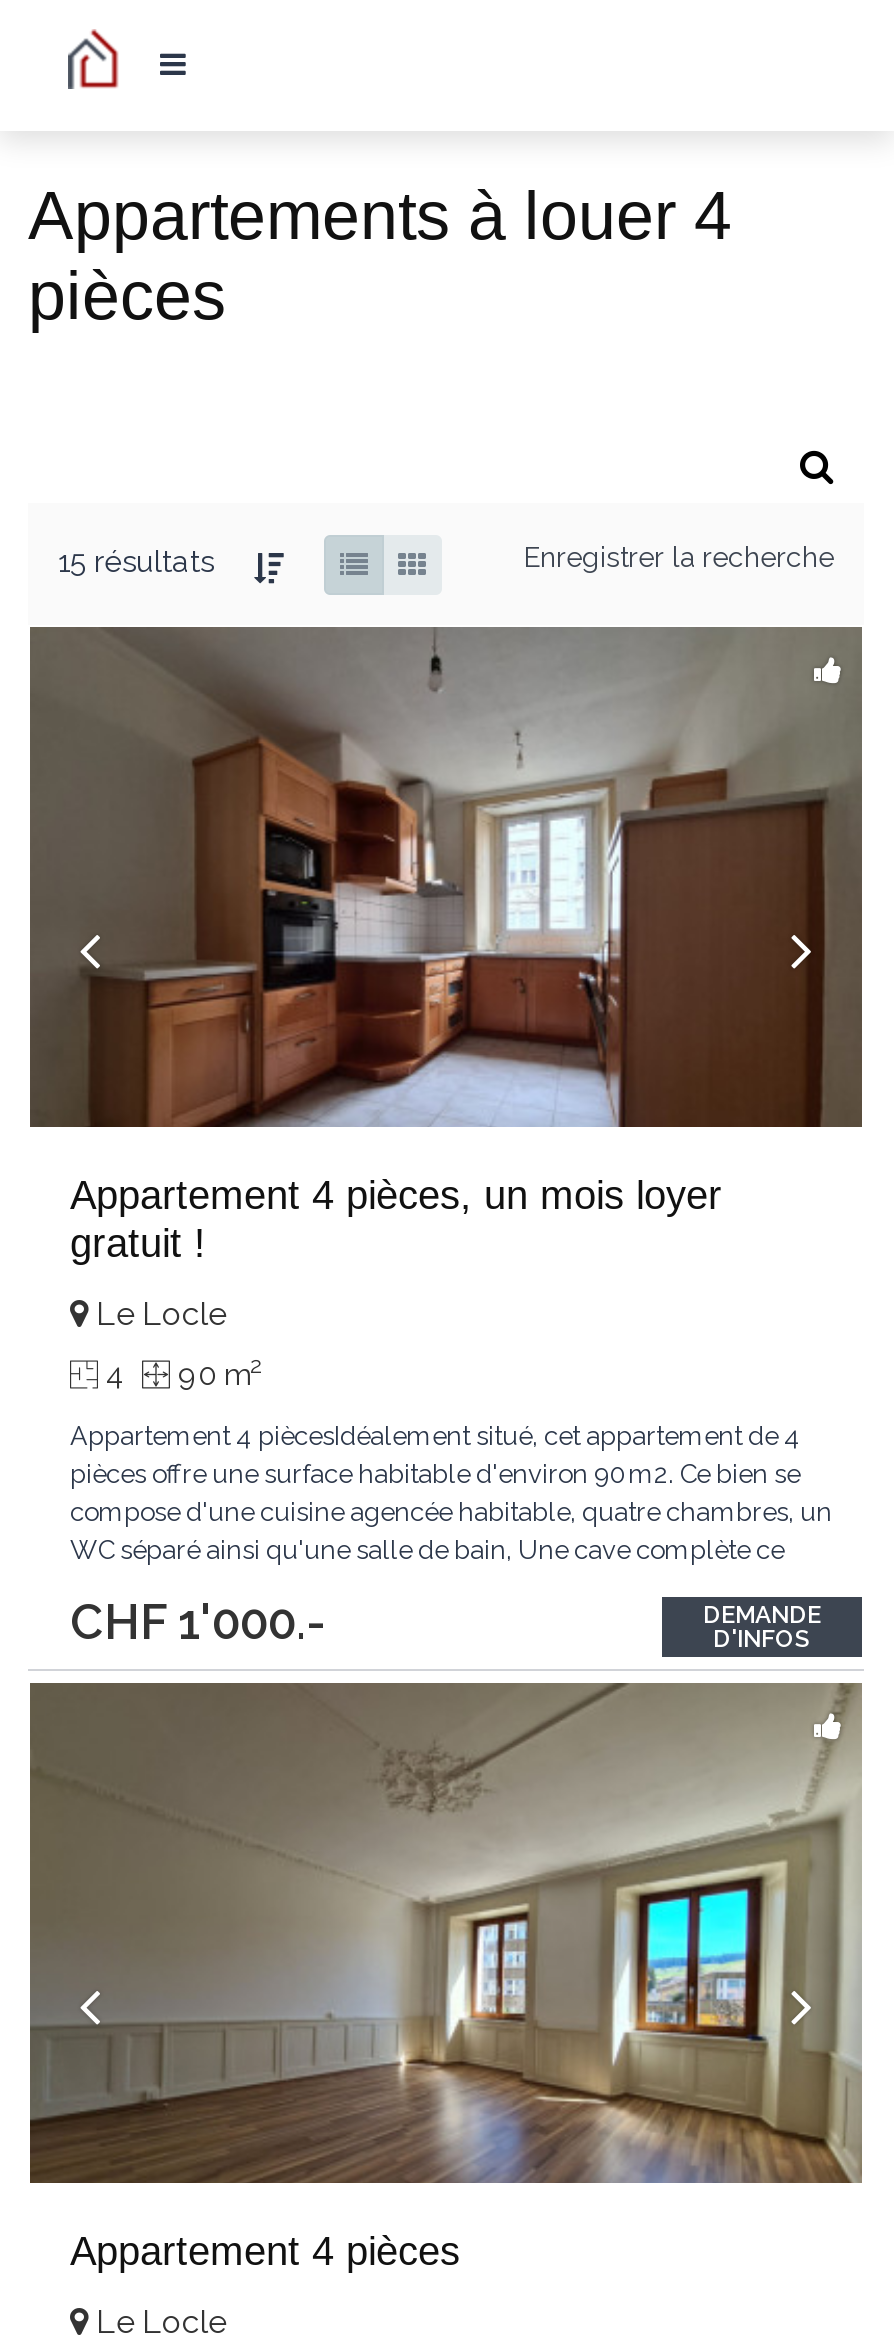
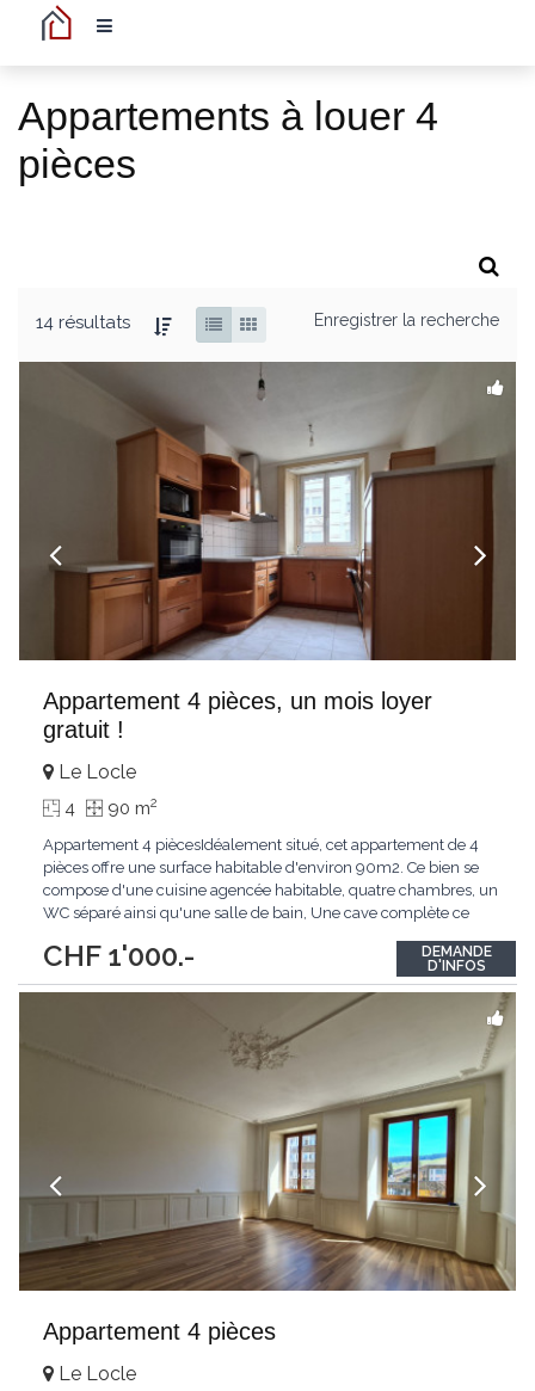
- 15 résultats
+ 14 résultats
